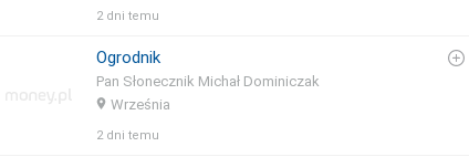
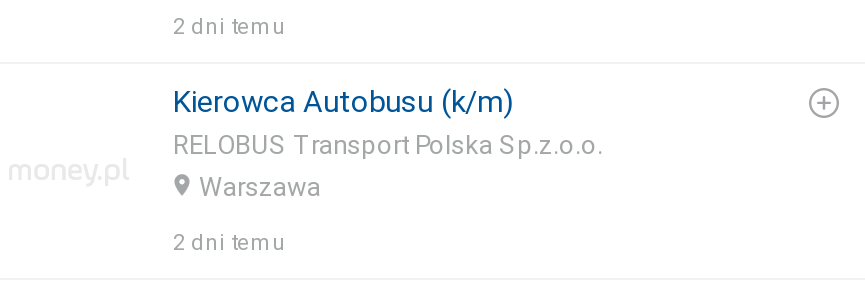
- Ogrodnik
- Pan Słonecznik Michał Dominiczak
- Września
+ Kierowca Autobusu (k/m)
+ RELOBUS Transport Polska Sp.z.o.o.
+ Warszawa
